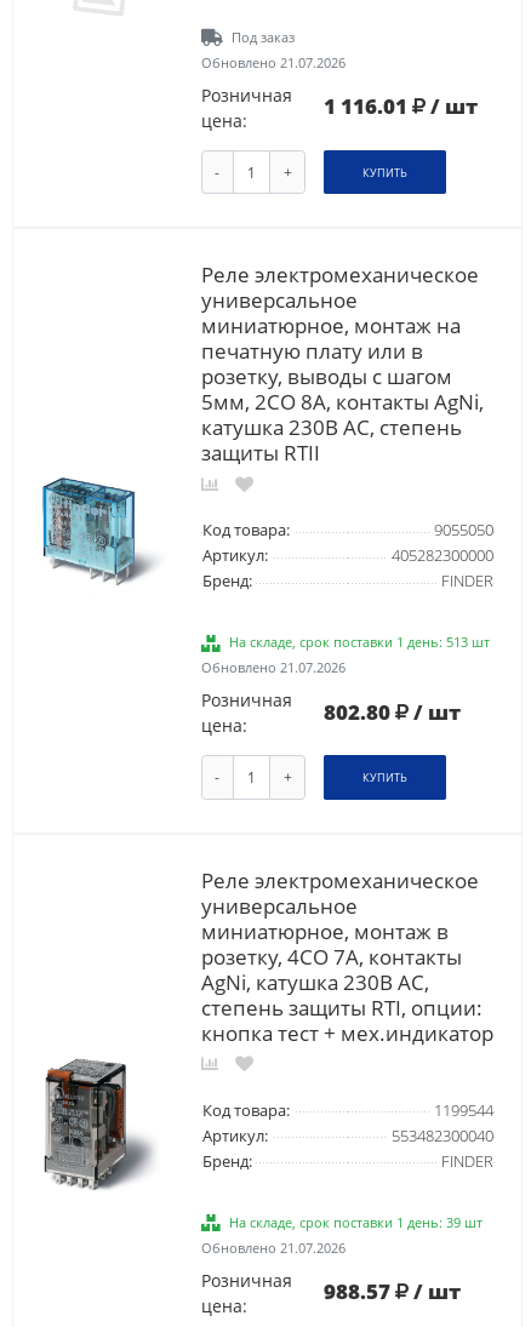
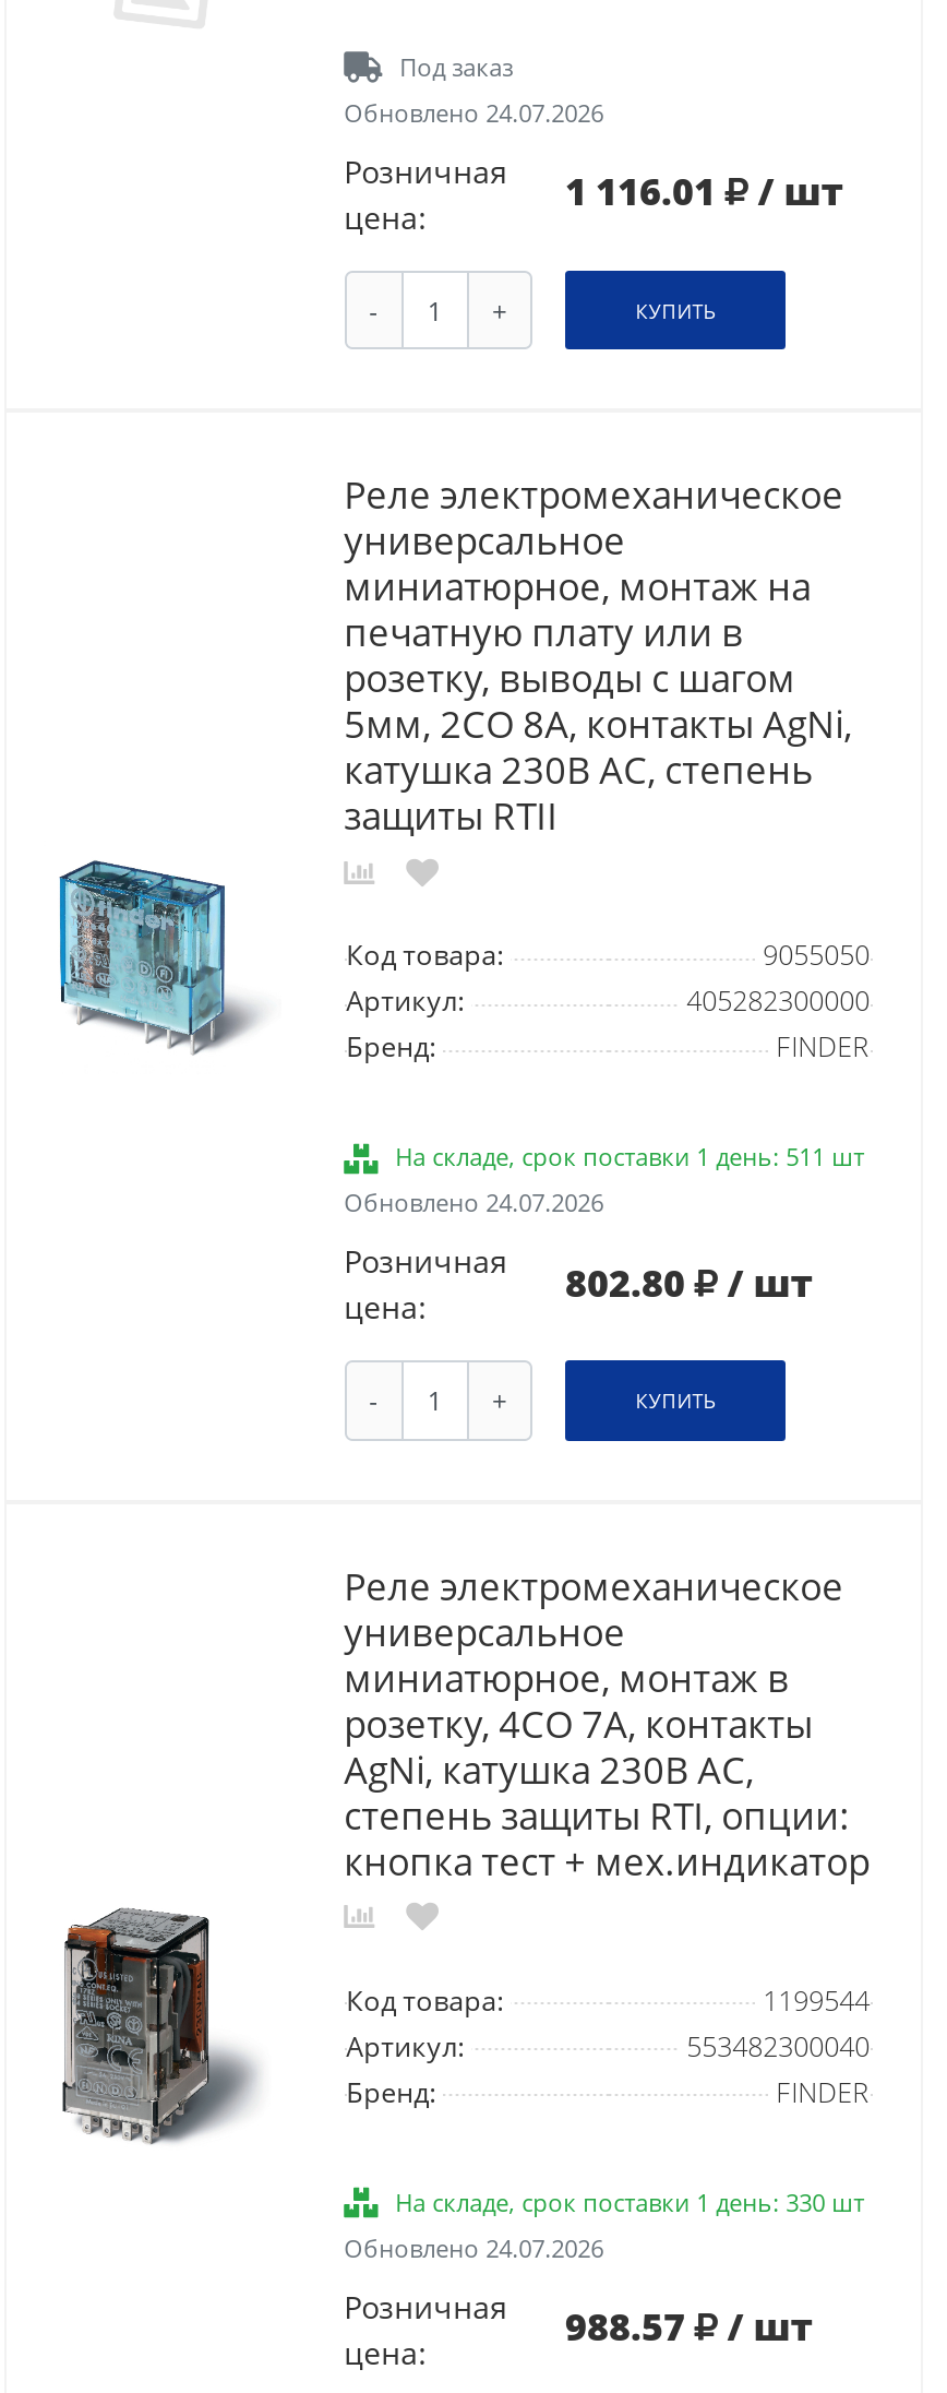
- Обновлено 21.07.2026
+ Обновлено 24.07.2026

- На складе, срок поставки 1 день: 513 шт
+ На складе, срок поставки 1 день: 511 шт

- Обновлено 21.07.2026
+ Обновлено 24.07.2026

- На складе, срок поставки 1 день: 39 шт
+ На складе, срок поставки 1 день: 330 шт

- Обновлено 21.07.2026
+ Обновлено 24.07.2026
